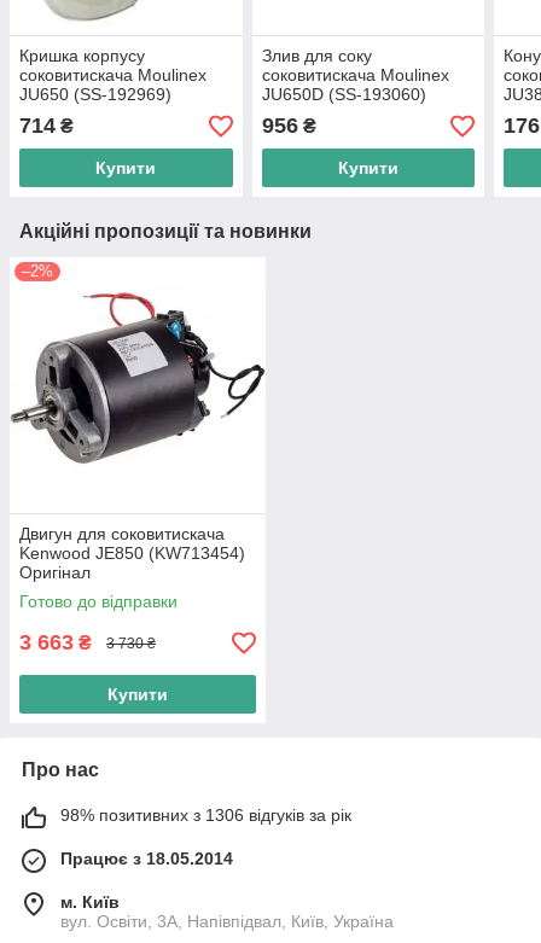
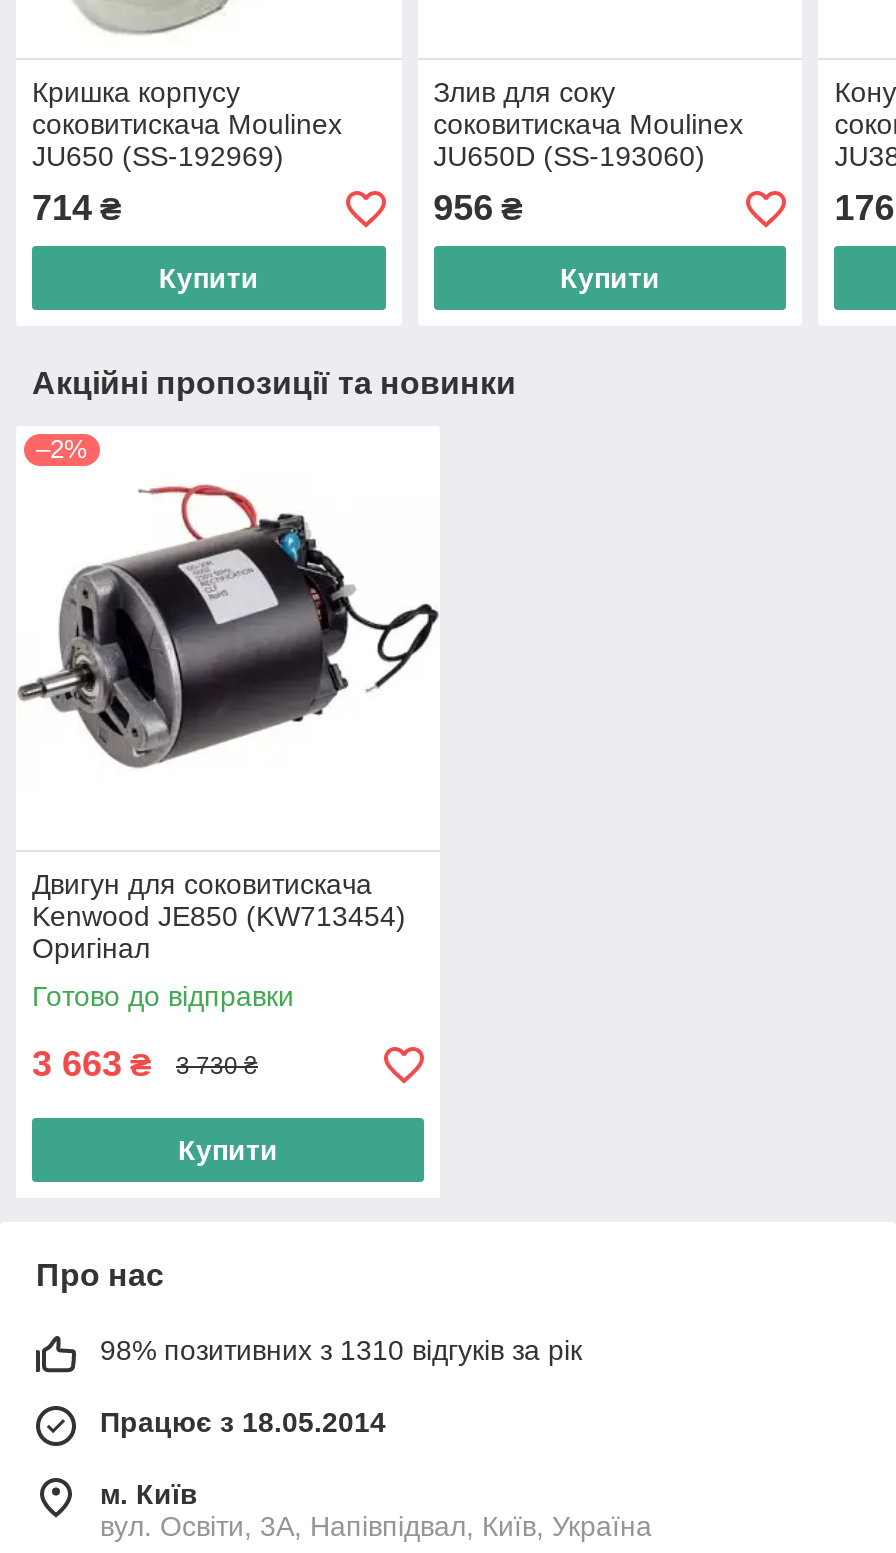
- 98% позитивних з 1306 відгуків за рік
+ 98% позитивних з 1310 відгуків за рік
